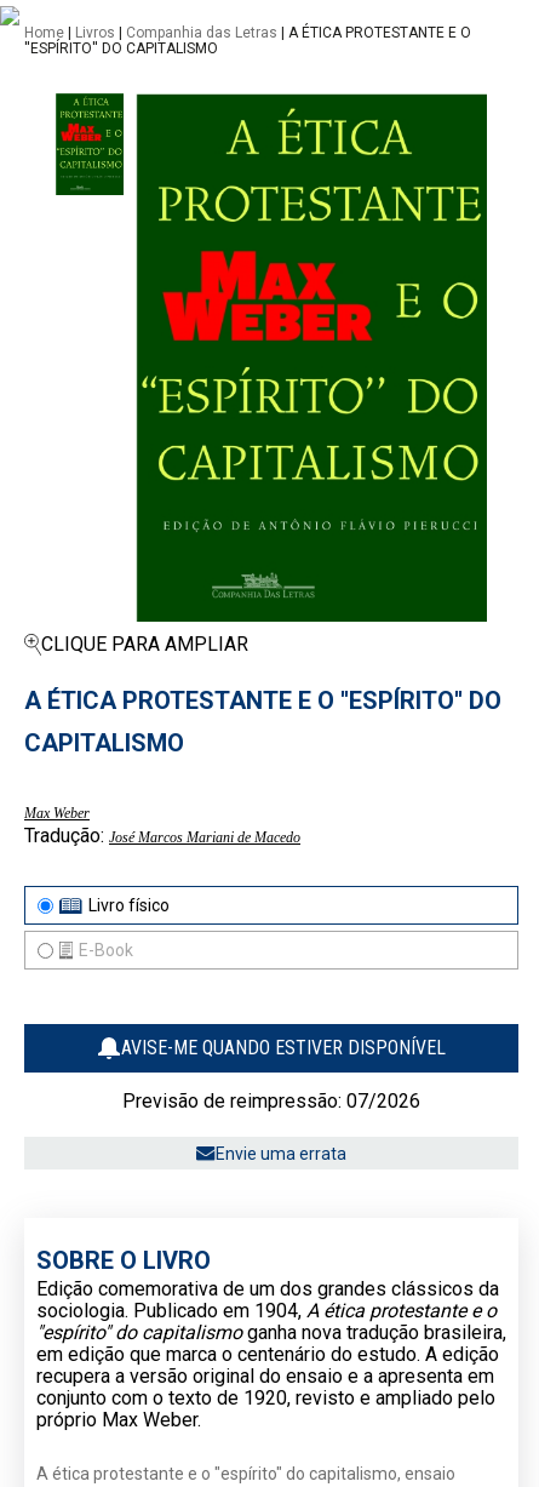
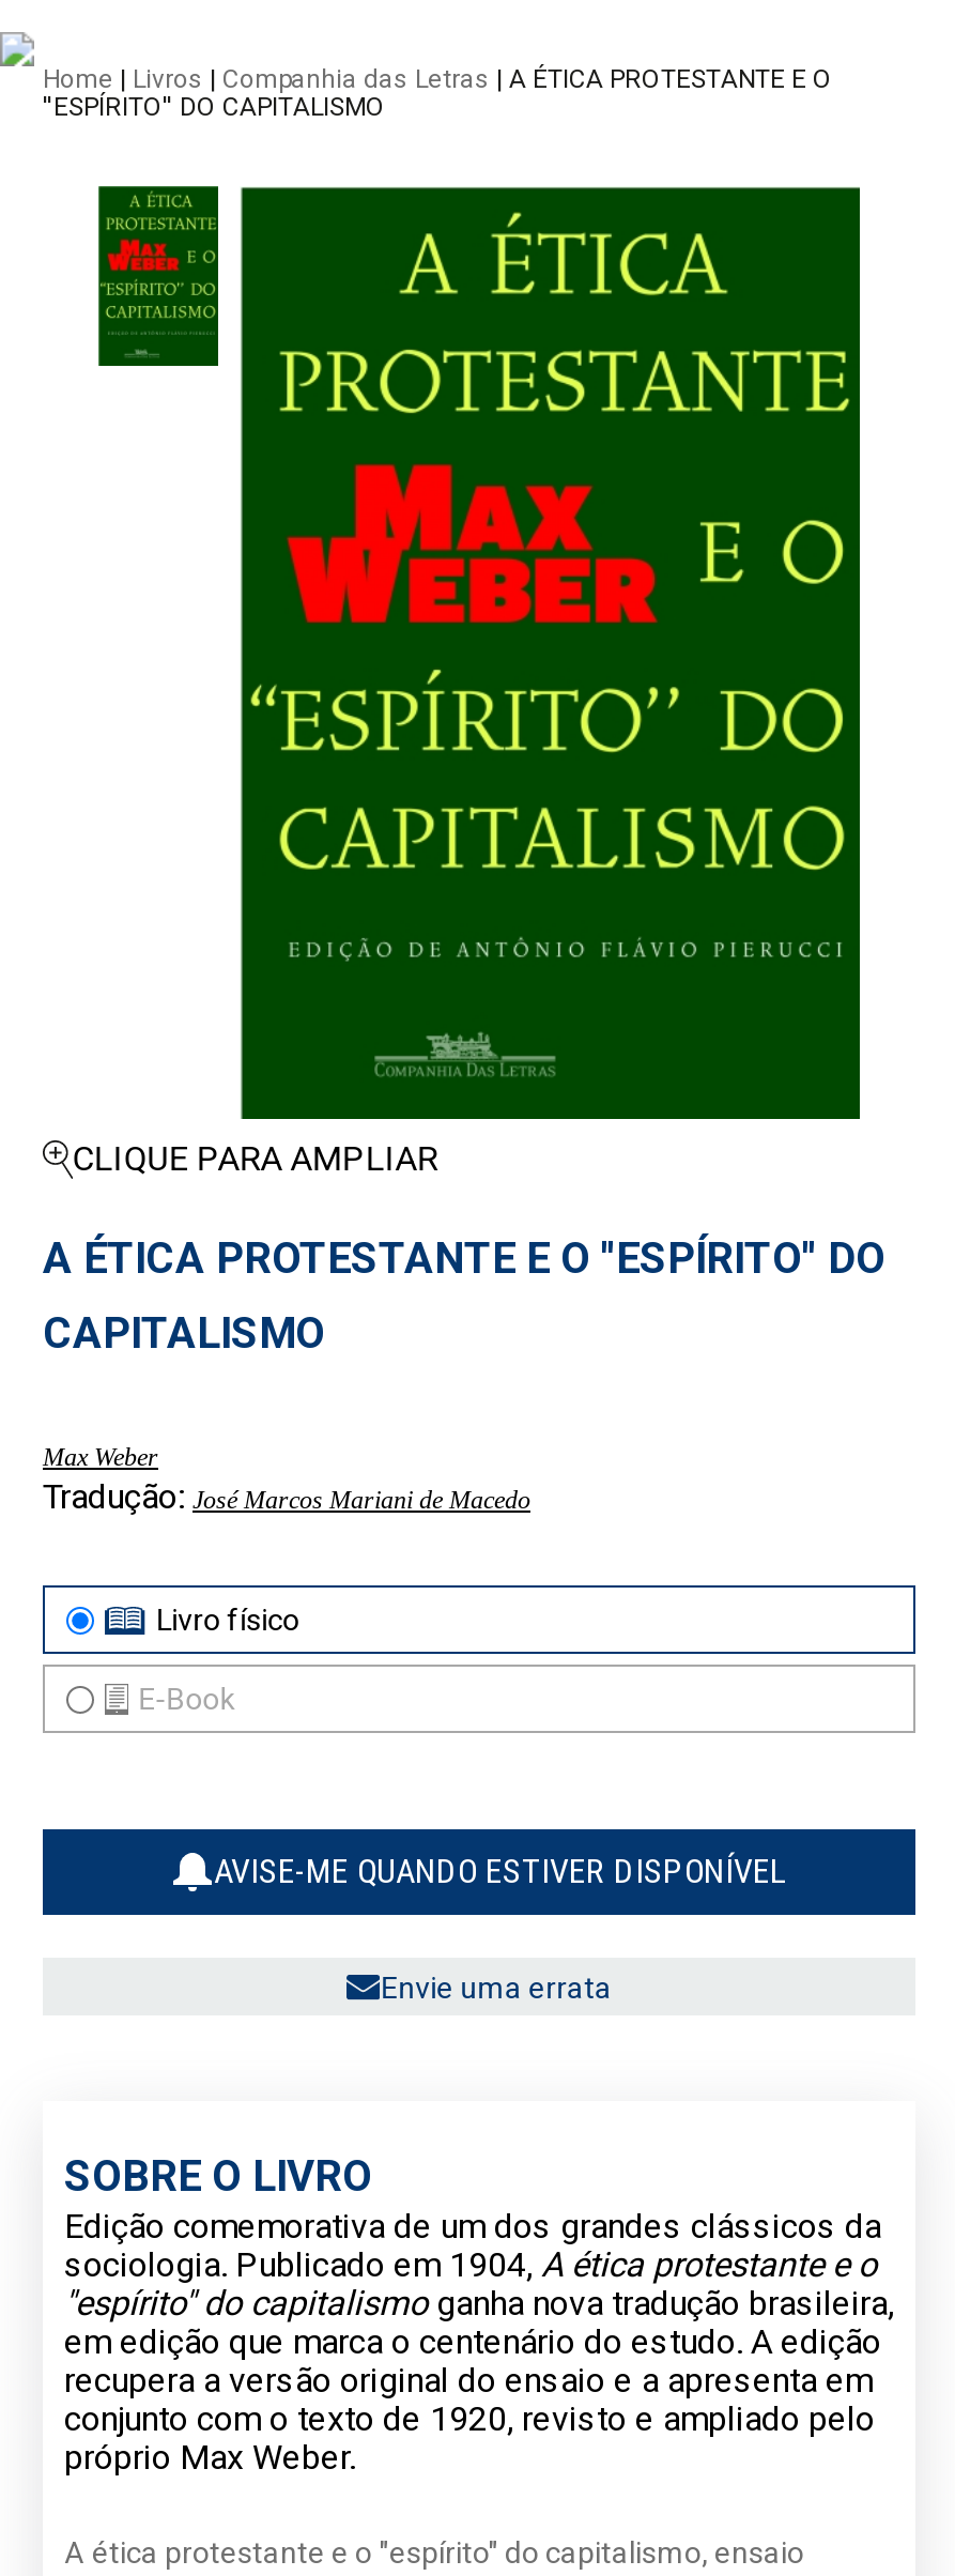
- Previsão de reimpressão: 07/2026
